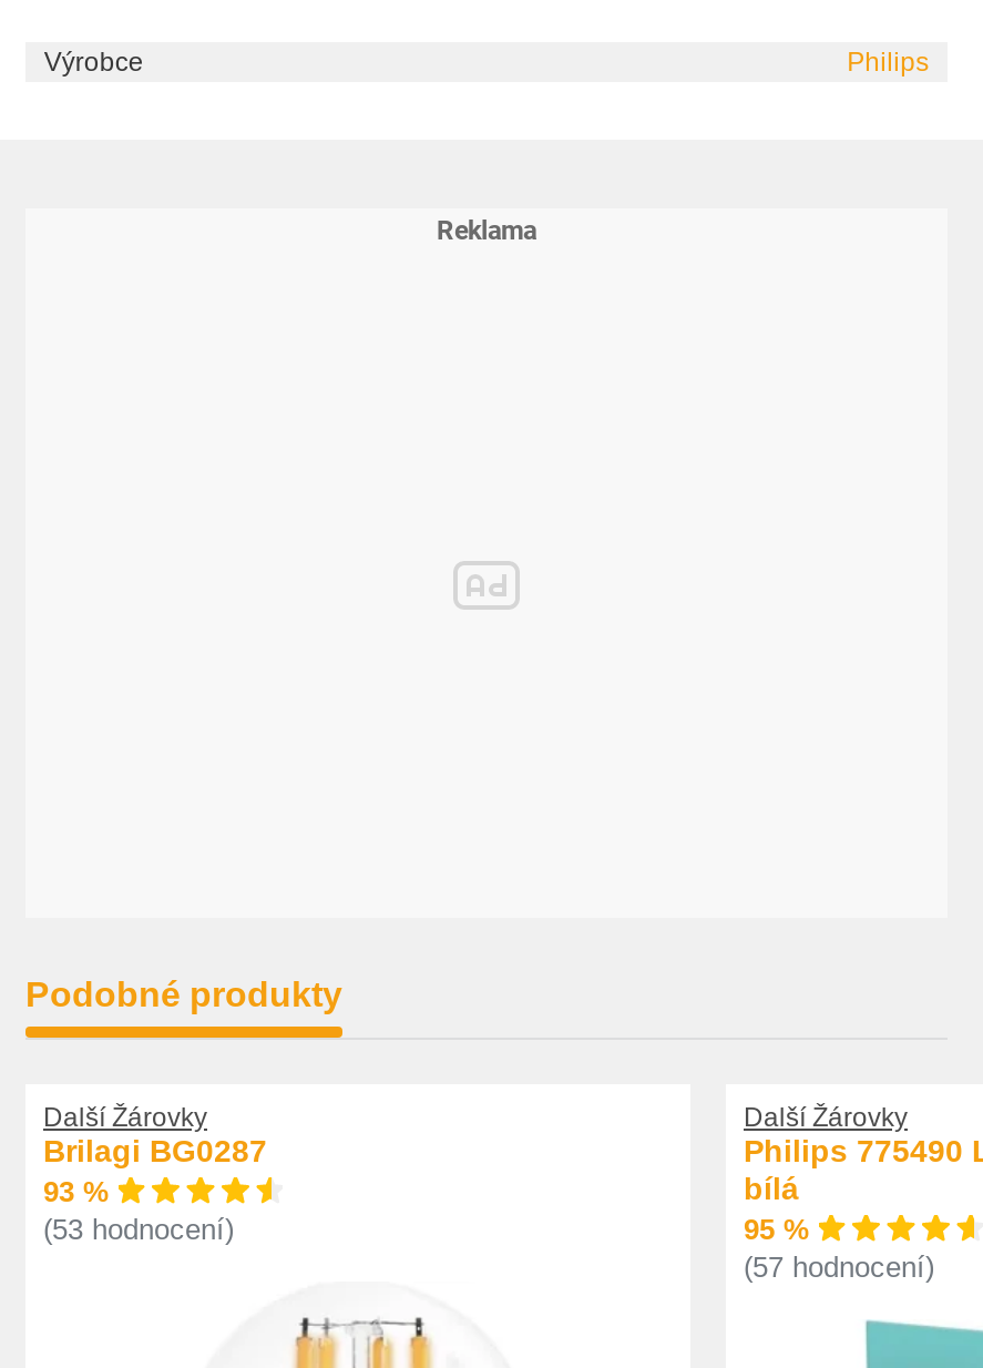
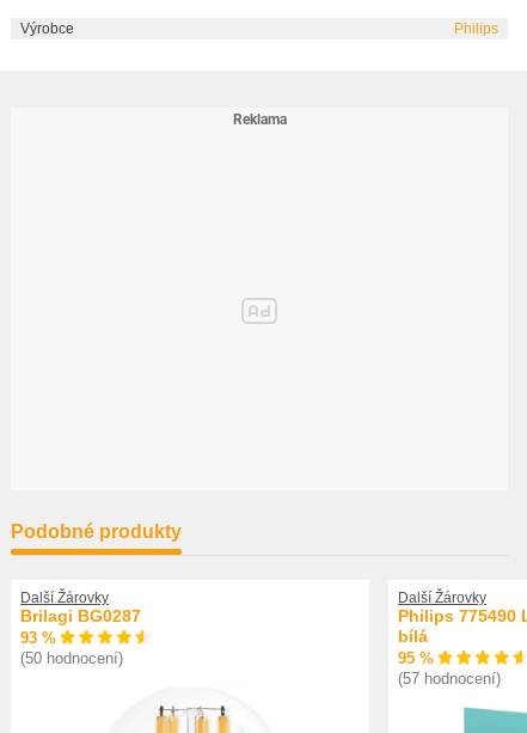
- (53 hodnocení)
+ (50 hodnocení)
